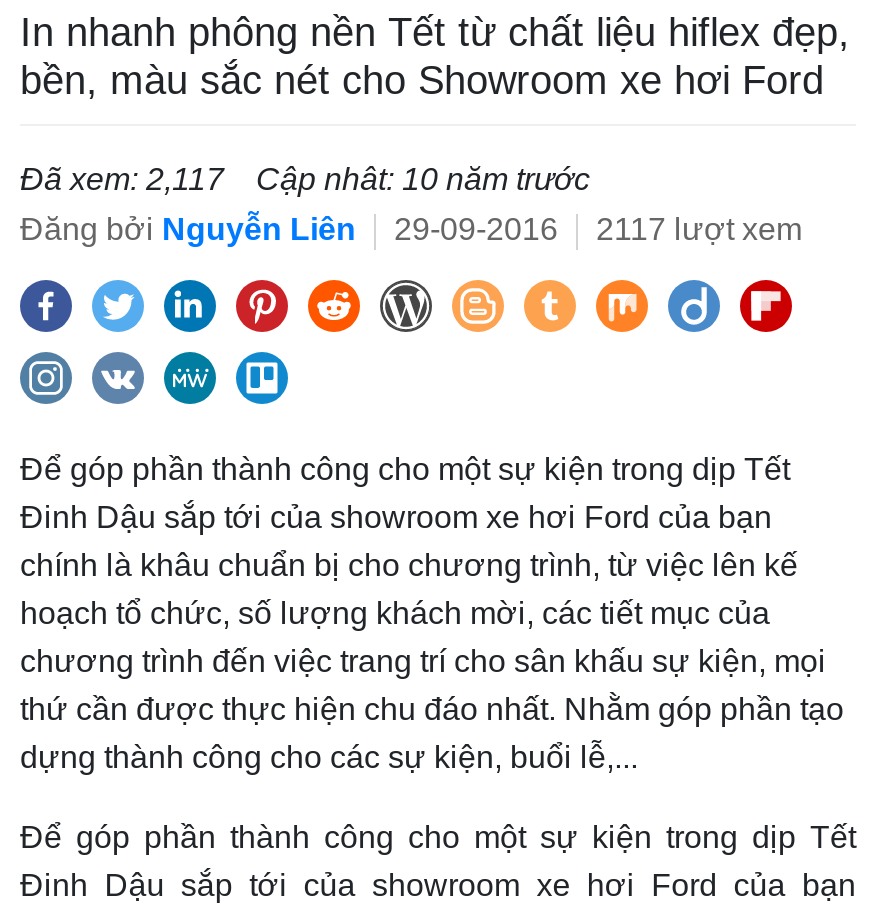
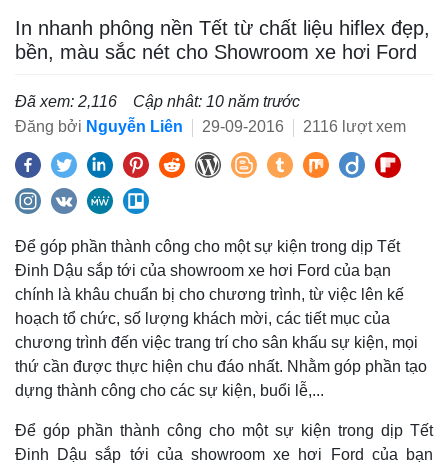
- Đã xem: 2,117 Cập nhât: 10 năm trước
+ Đã xem: 2,116 Cập nhât: 10 năm trước

- Đăng bởi Nguyễn Liên 29-09-2016 2117 lượt xem
+ Đăng bởi Nguyễn Liên 29-09-2016 2116 lượt xem
